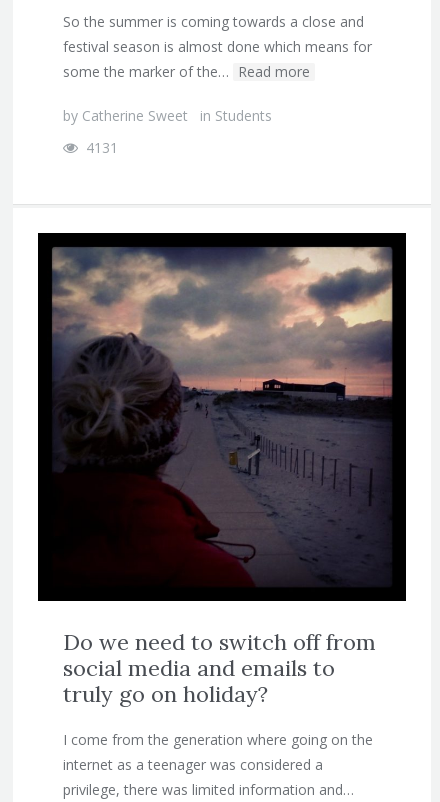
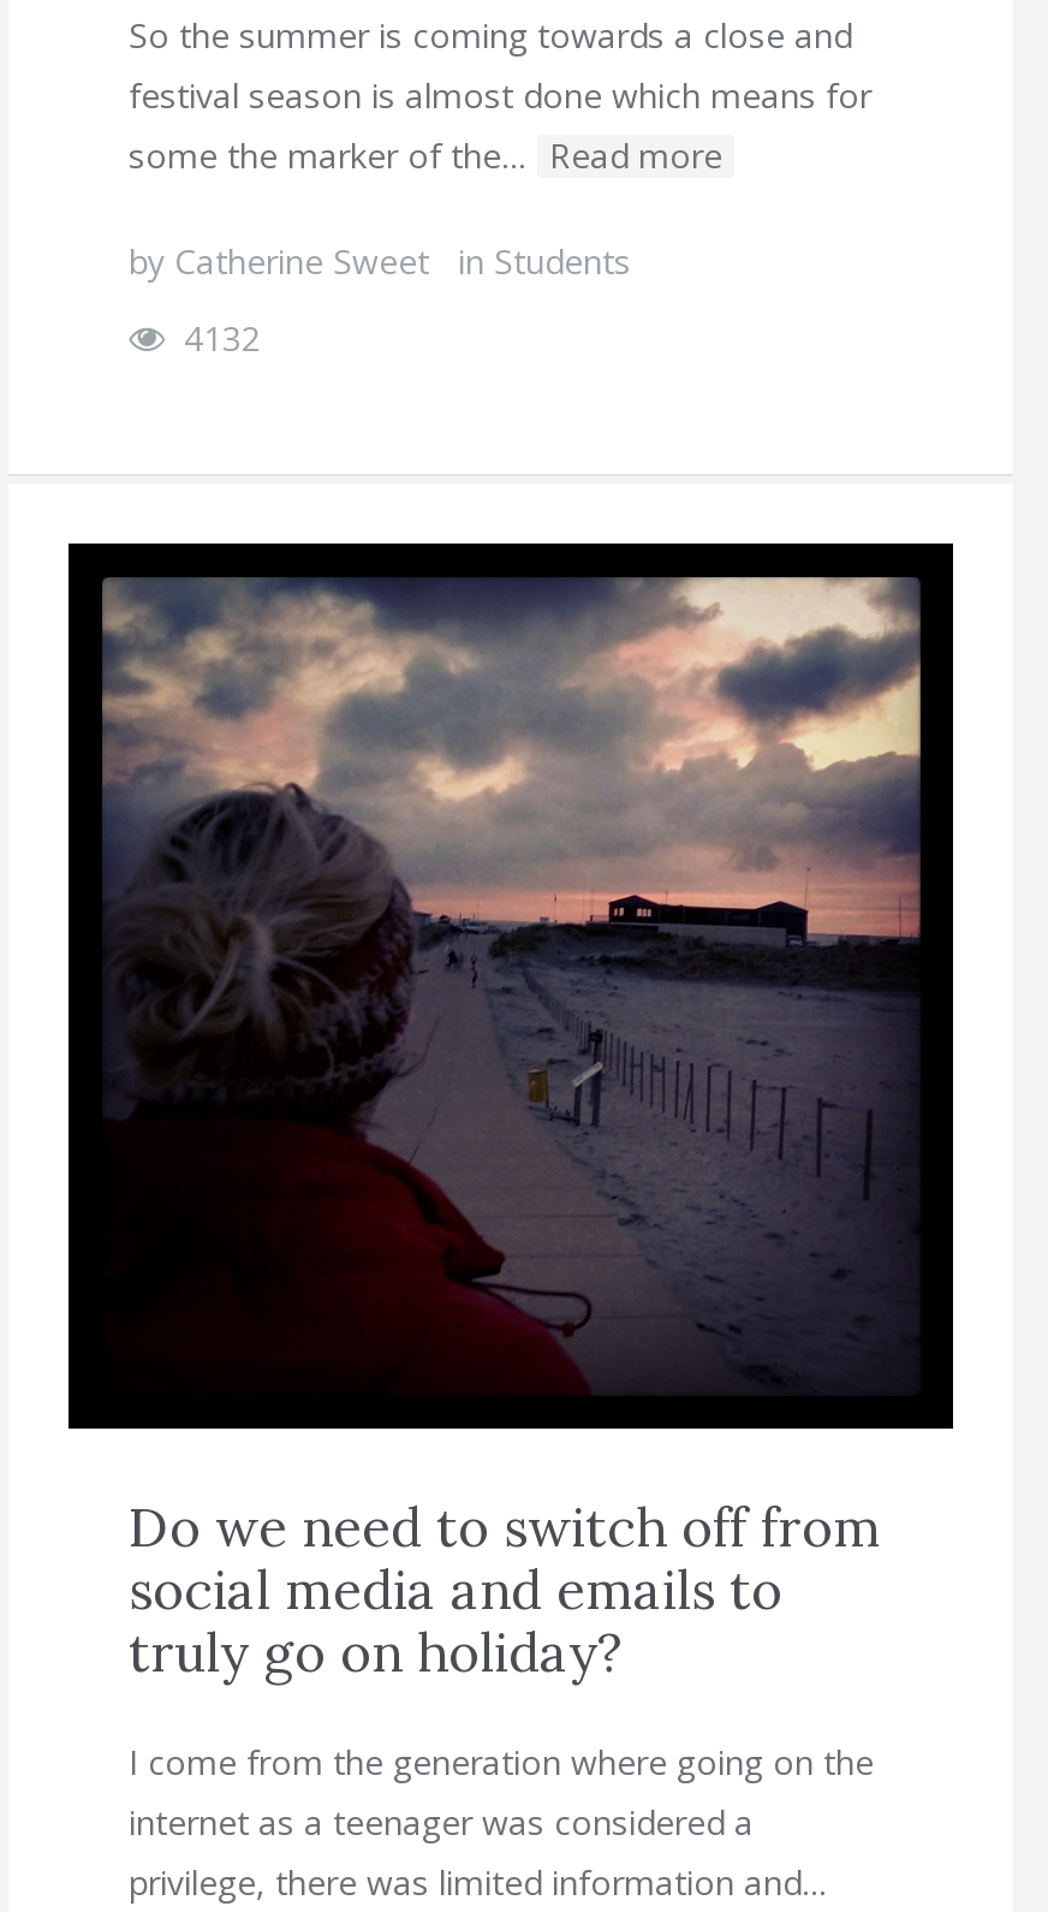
- 4131
+ 4132
